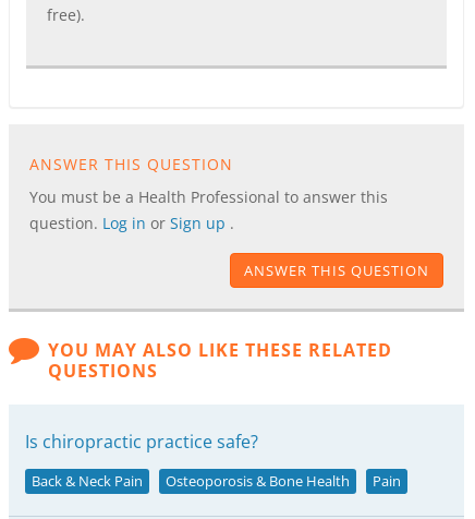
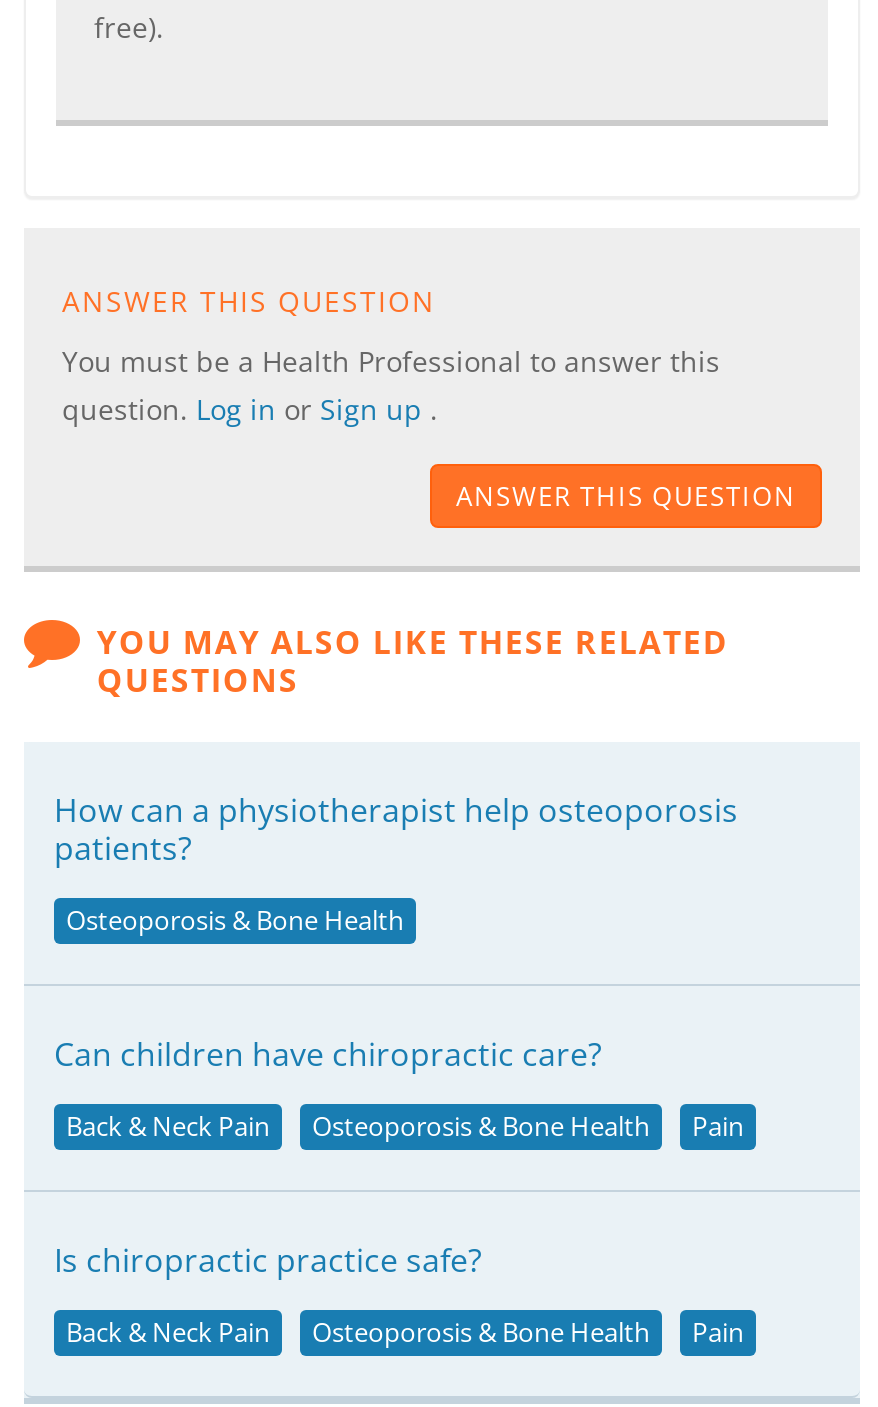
+ How can a physiotherapist help osteoporosis
+ patients?
+ Osteoporosis & Bone Health
+ Can children have chiropractic care?
+ Back & Neck Pain
+ Osteoporosis & Bone Health
+ Pain
